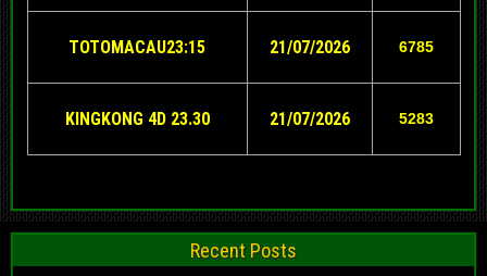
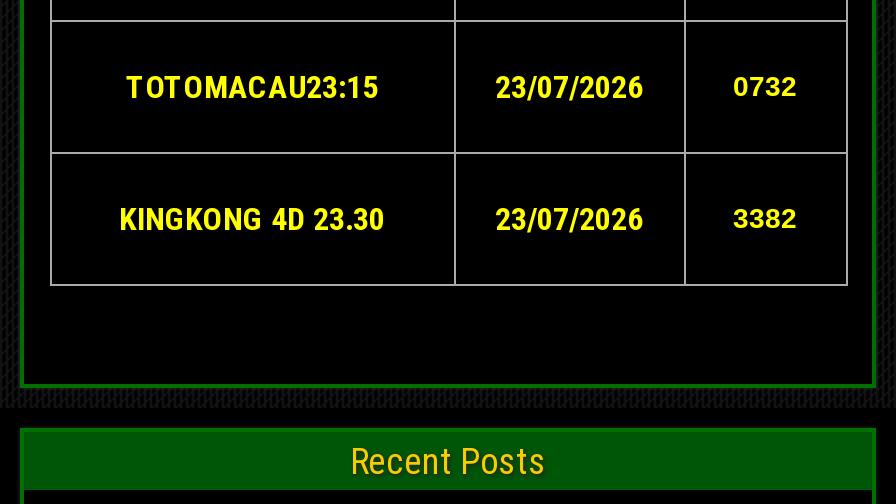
- 21/07/2026
+ 23/07/2026

- 6785
+ 0732

- 21/07/2026
+ 23/07/2026

- 5283
+ 3382
